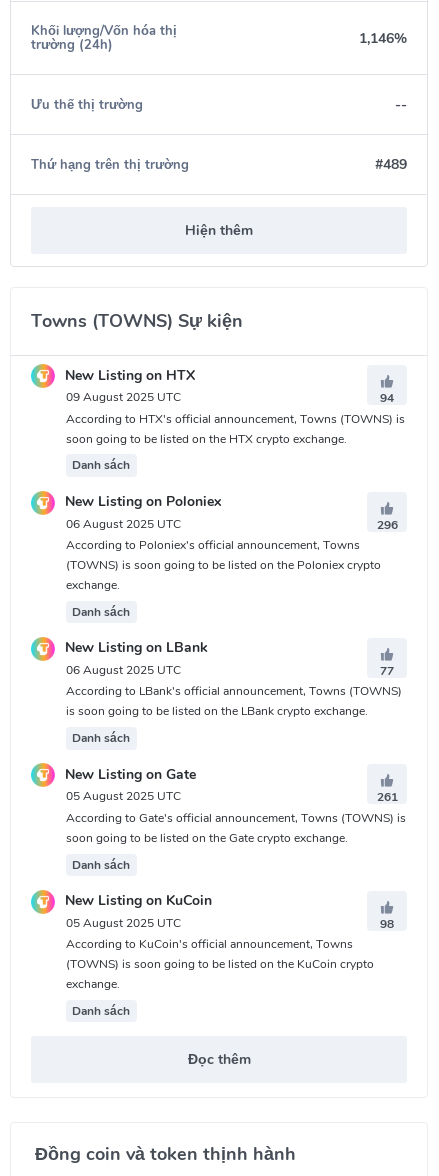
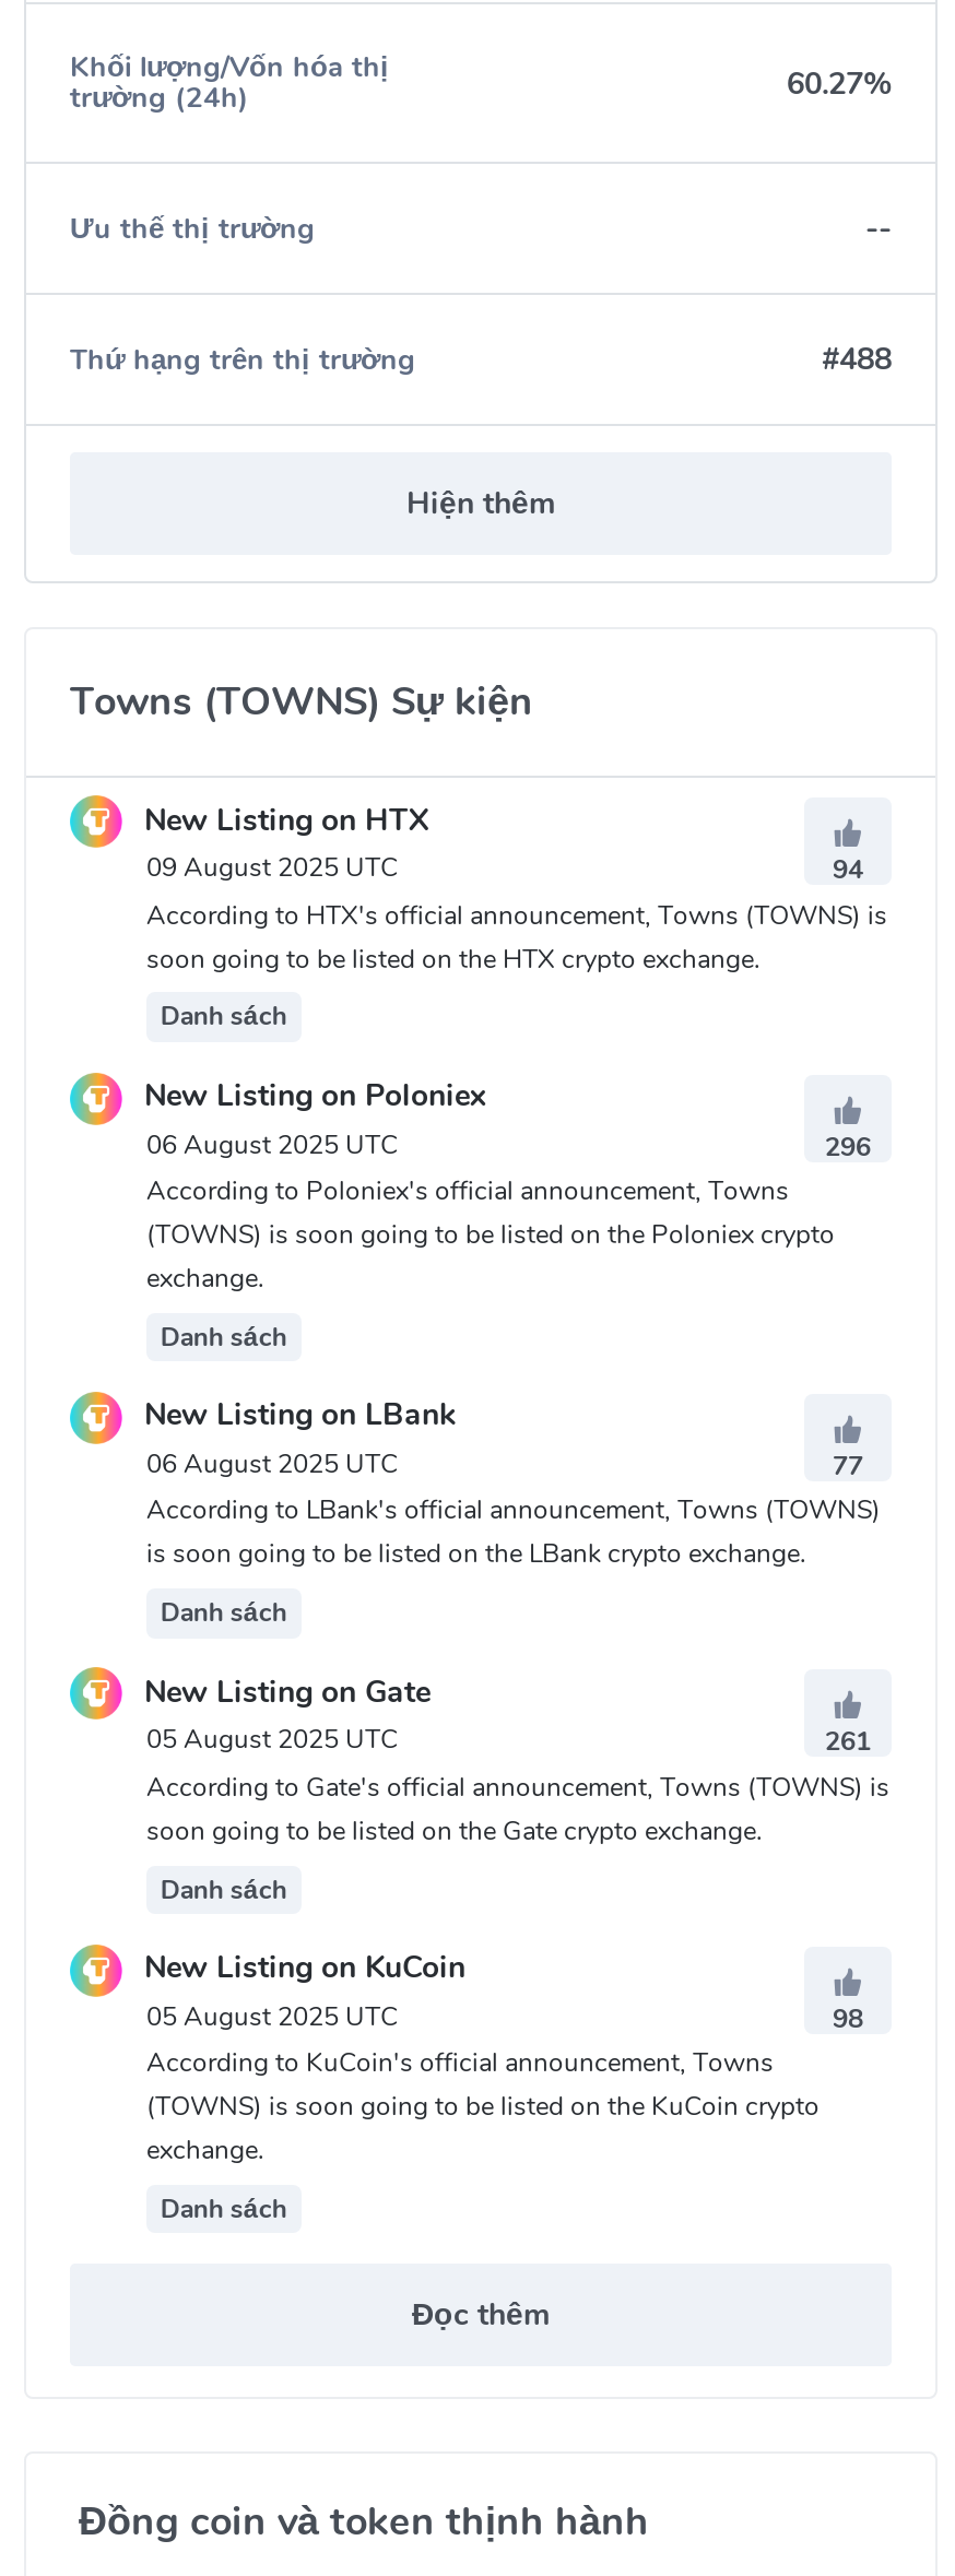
- 1,146%
+ 60.27%

- #489
+ #488
